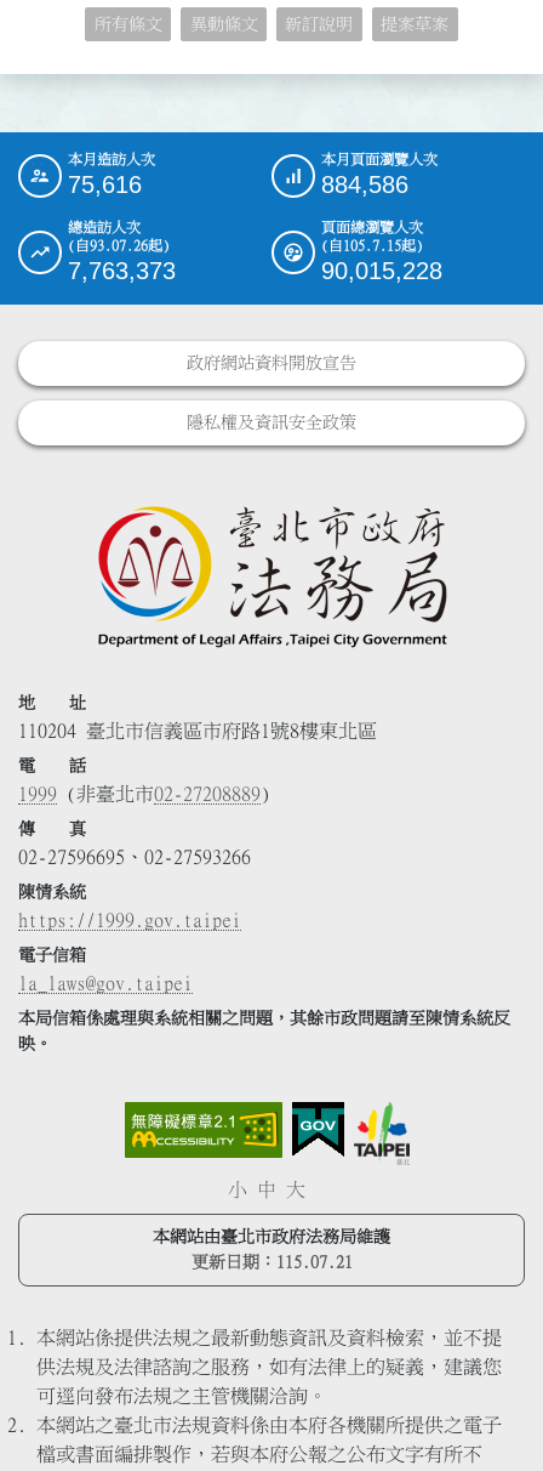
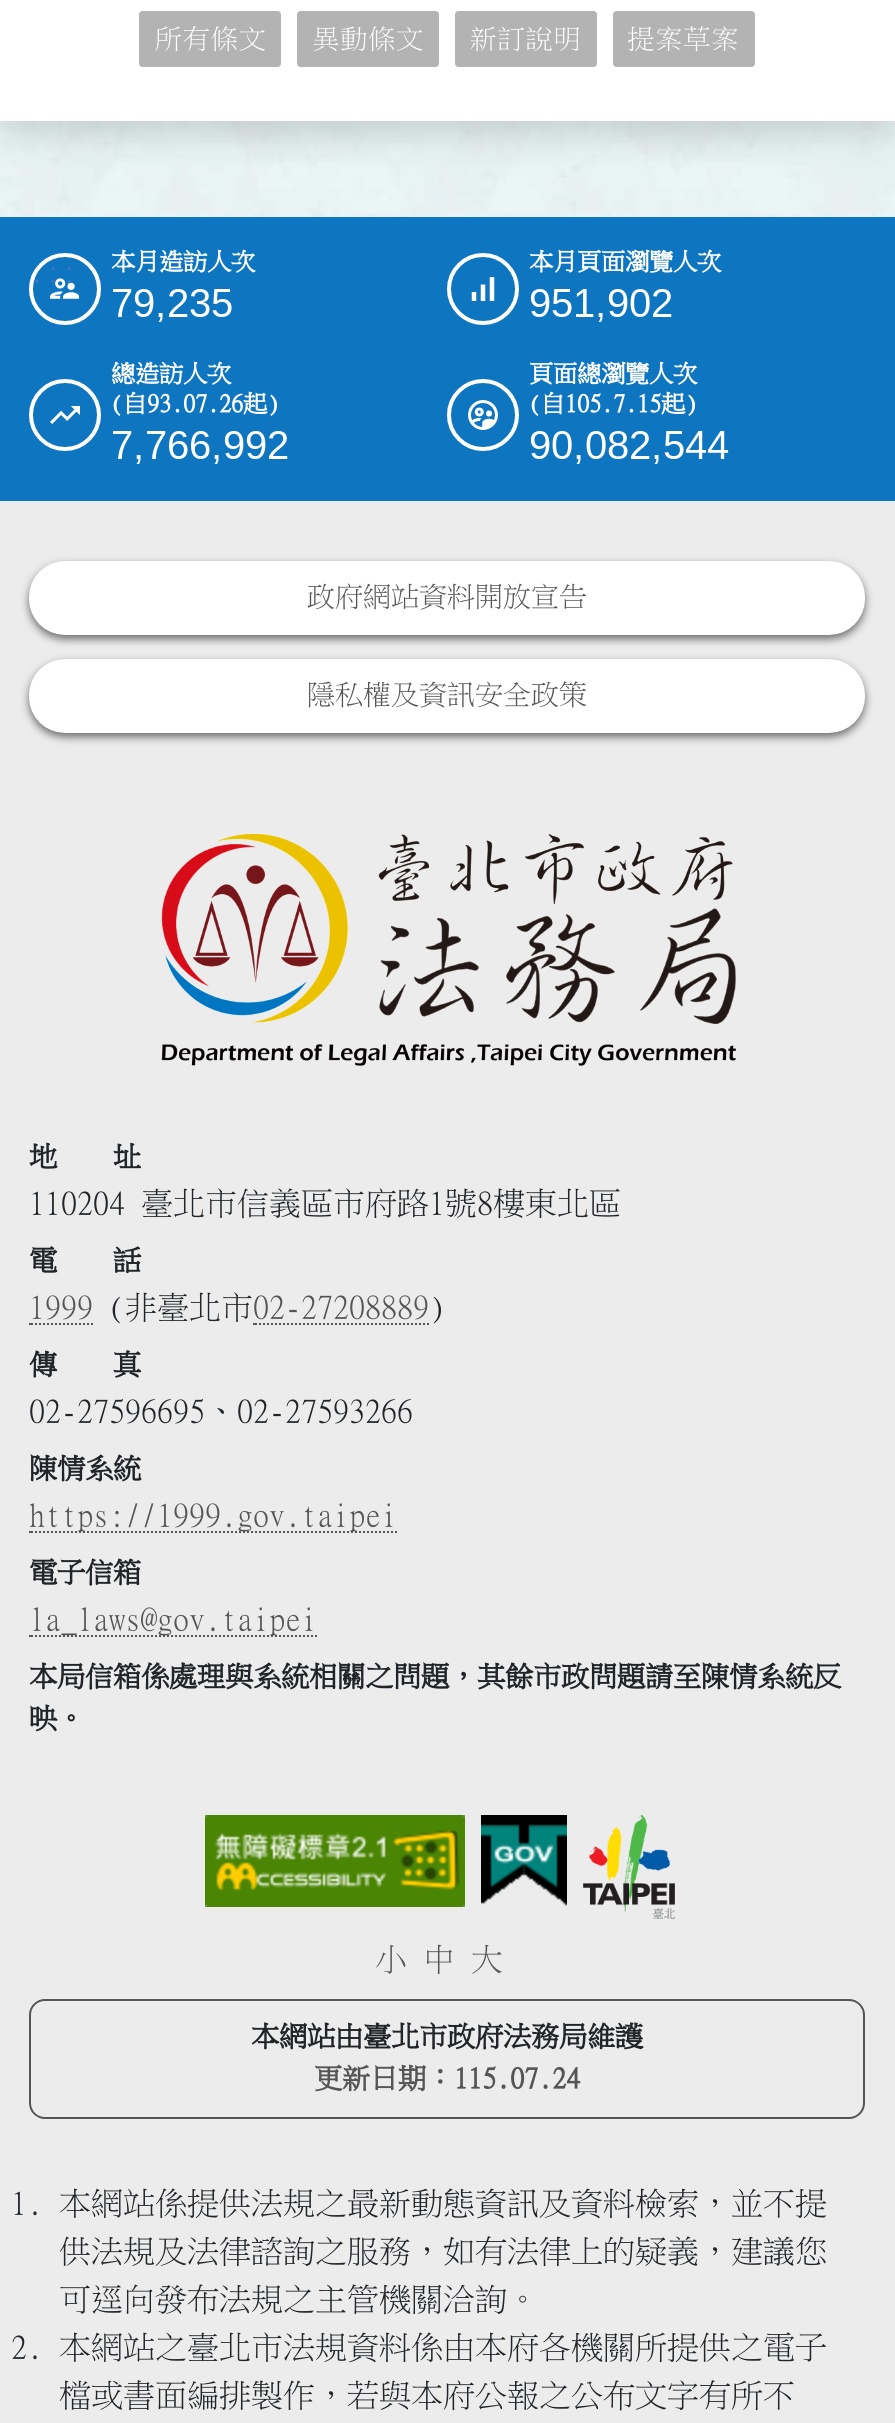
- 75,616
+ 79,235

- 884,586
+ 951,902

- 7,763,373
+ 7,766,992

- 90,015,228
+ 90,082,544

- 更新日期：115.07.21
+ 更新日期：115.07.24
